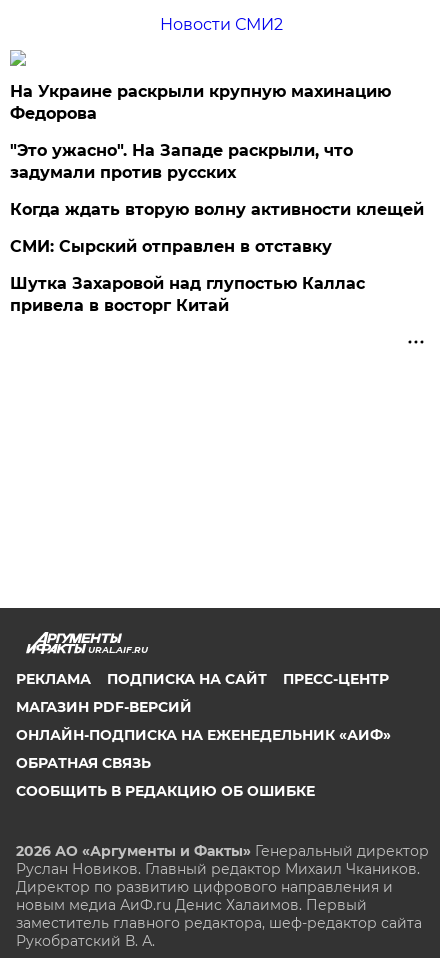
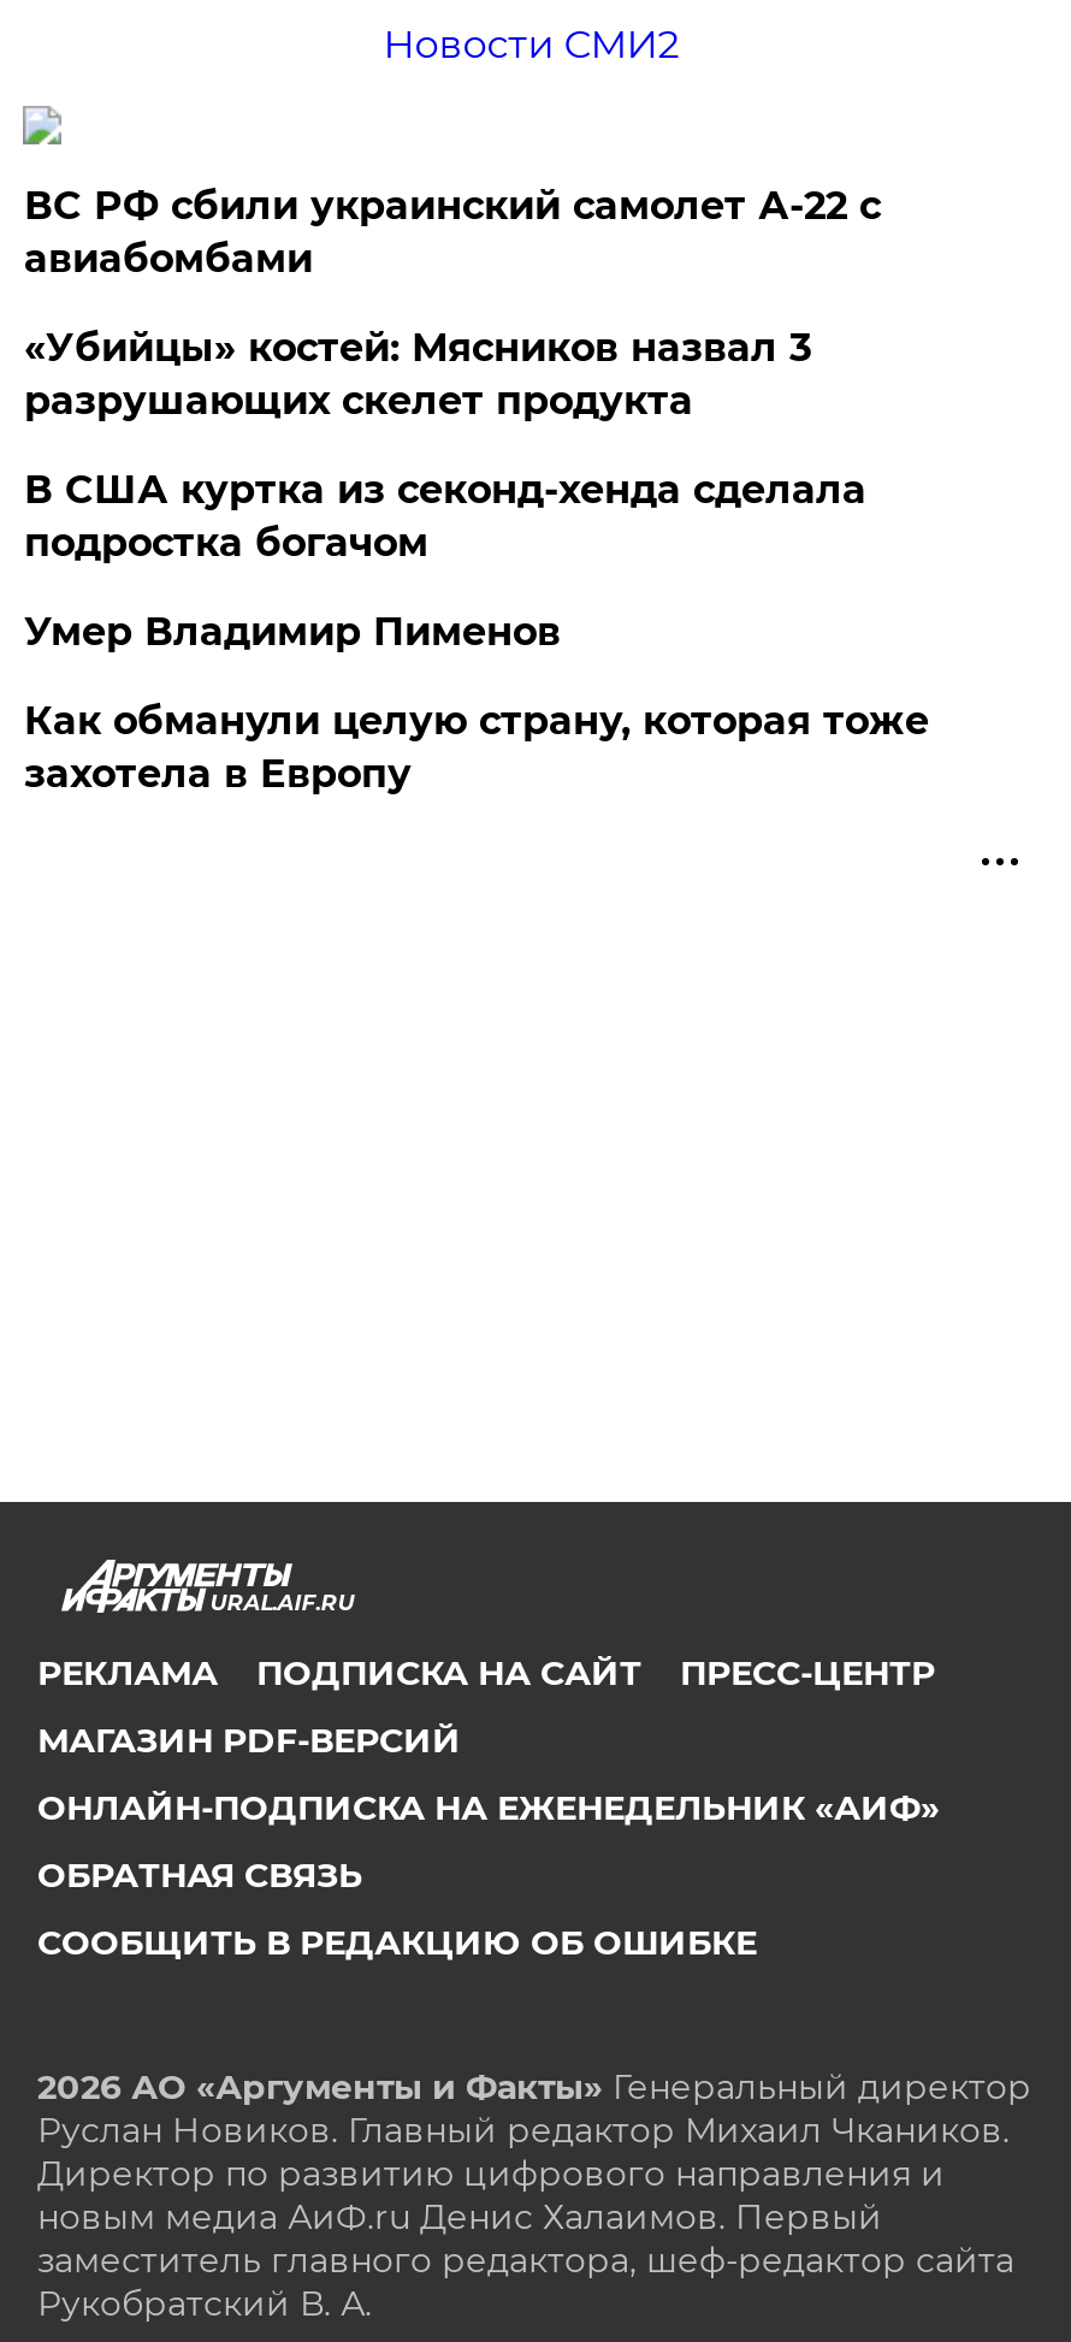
- На Украине раскрыли крупную махинацию
- Федорова
+ ВС РФ сбили украинский самолет А-22 с
+ авиабомбами

- "Это ужасно". На Западе раскрыли, что
- задумали против русских
+ «Убийцы» костей: Мясников назвал 3
+ разрушающих скелет продукта

- Когда ждать вторую волну активности клещей
+ В США куртка из секонд-хенда сделала
+ подростка богачом

- СМИ: Сырский отправлен в отставку
+ Умер Владимир Пименов

- Шутка Захаровой над глупостью Каллас
- привела в восторг Китай
+ Как обманули целую страну, которая тоже
+ захотела в Европу
